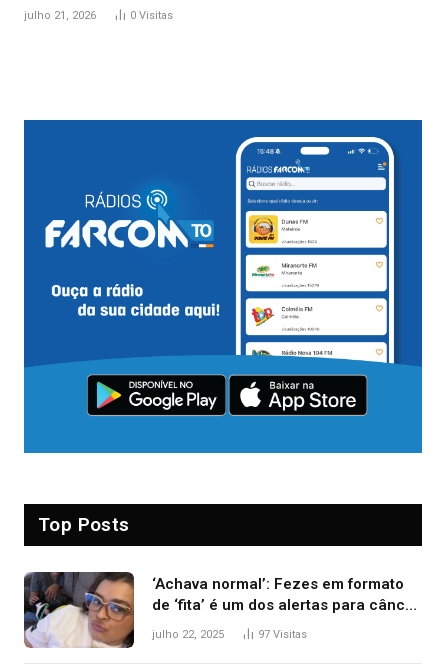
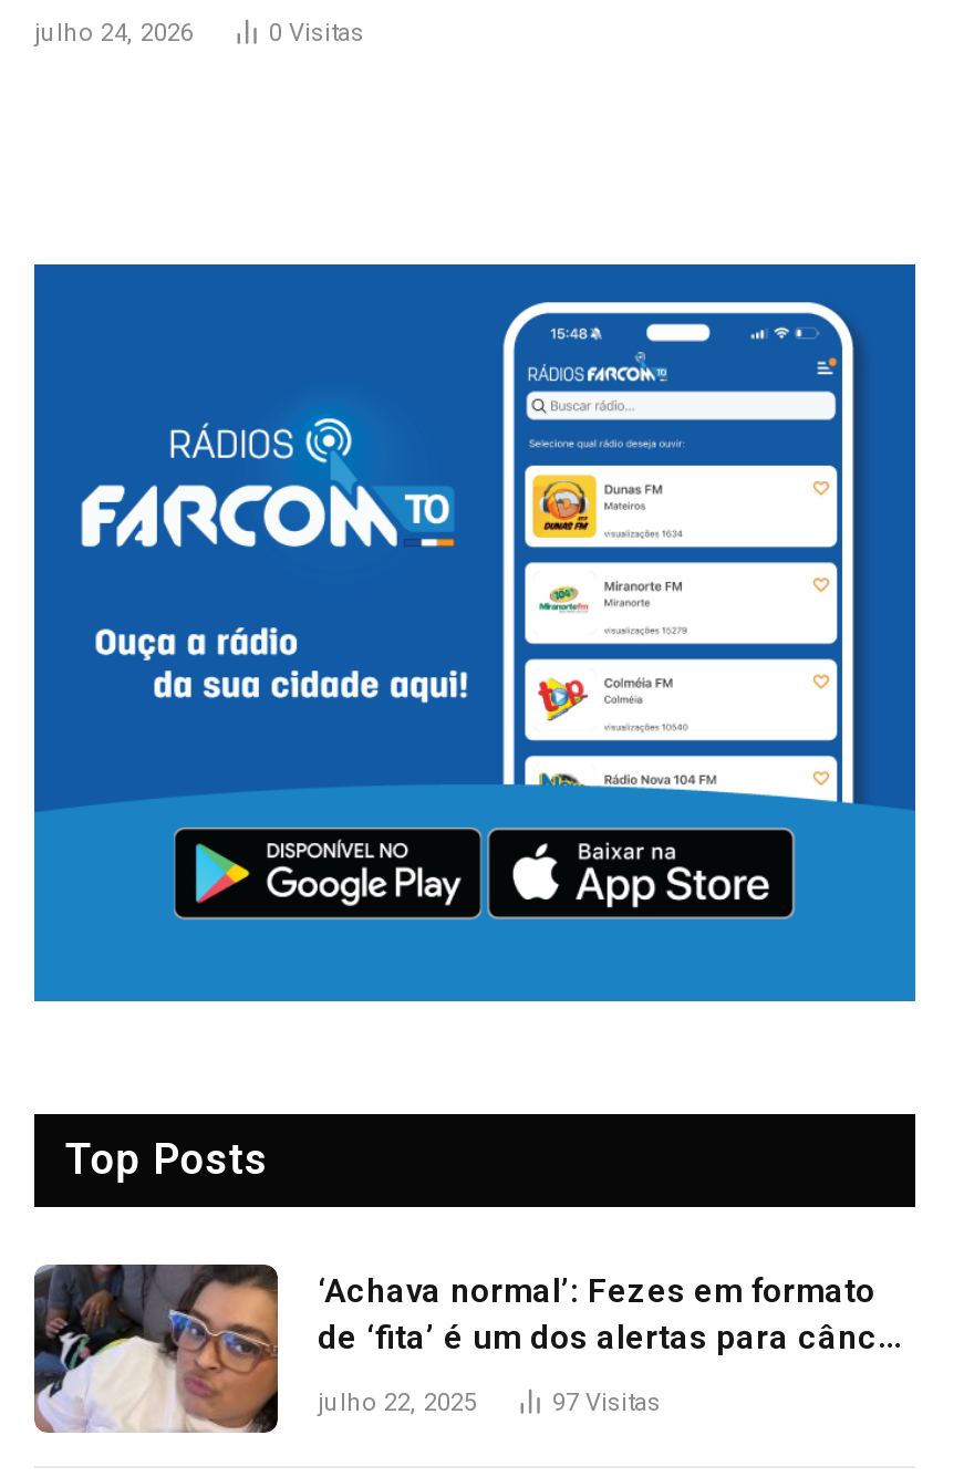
- julho 21, 2026
+ julho 24, 2026
